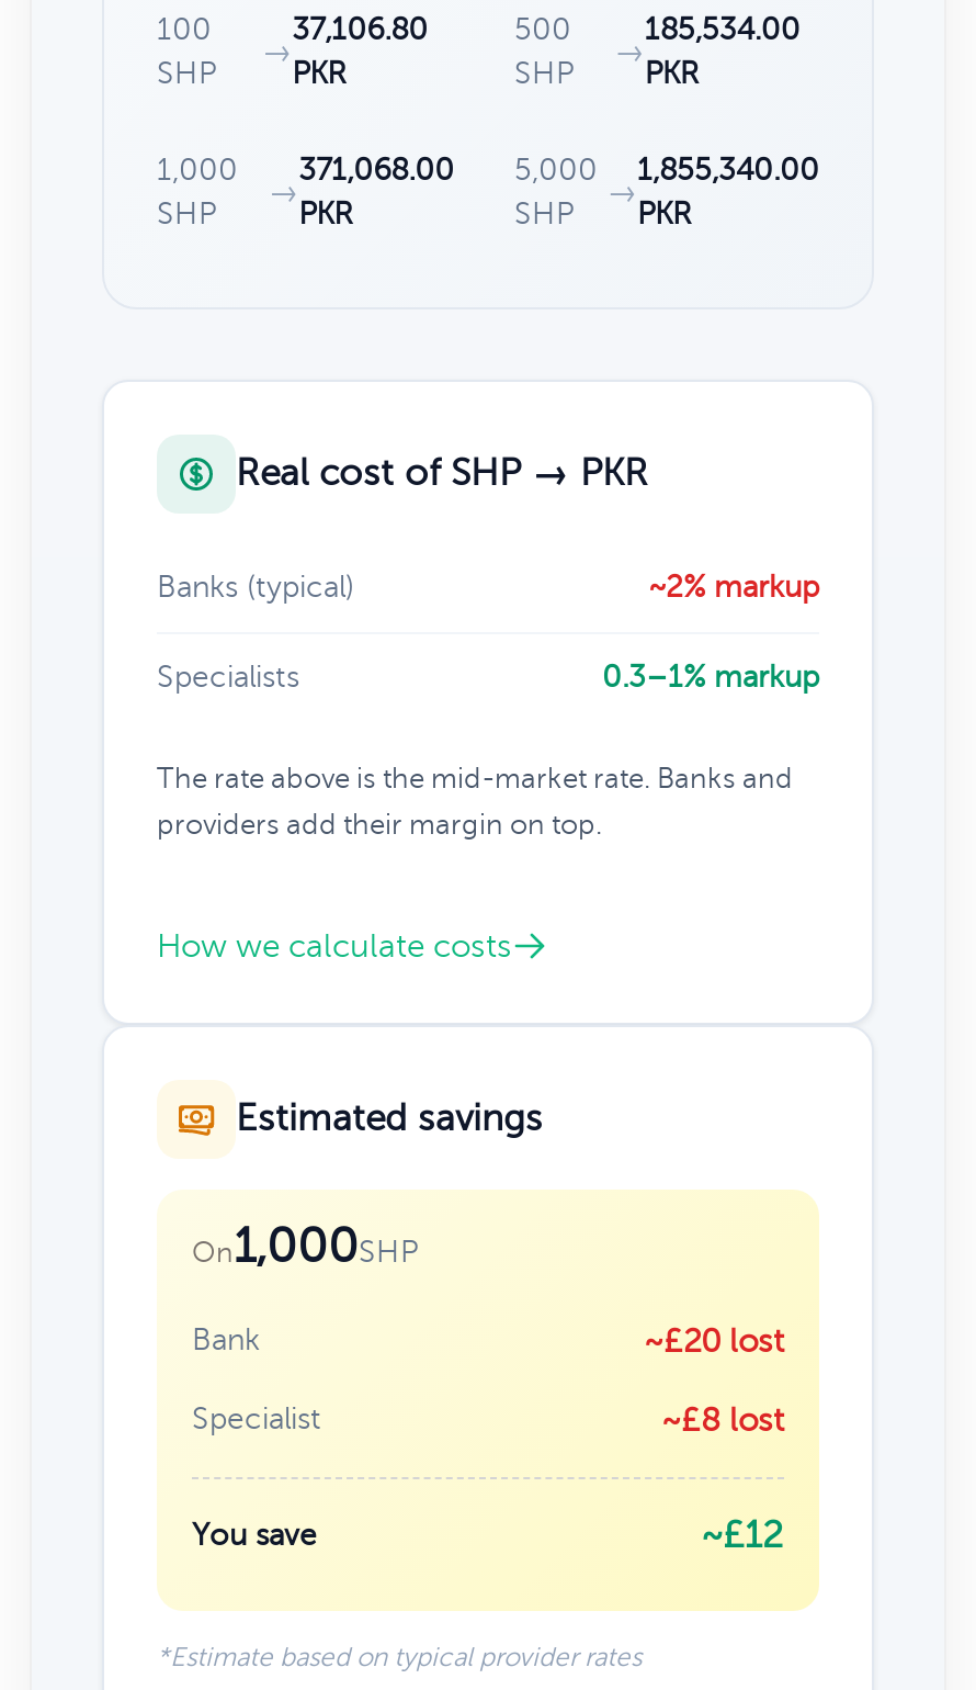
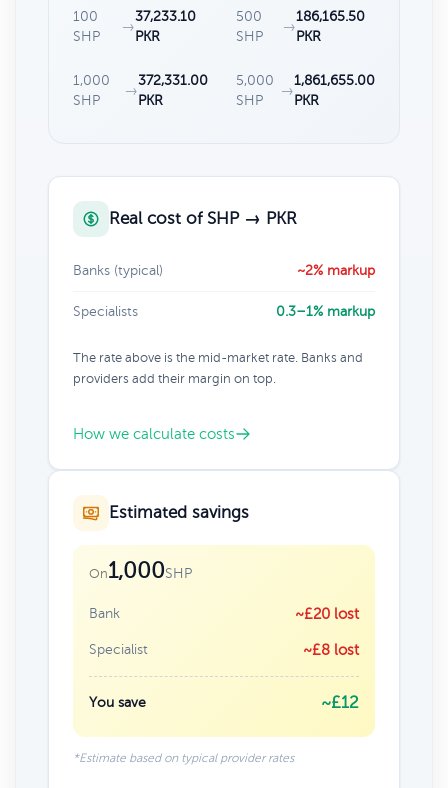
- 37,106.80
+ 37,233.10

- 185,534.00
+ 186,165.50

- 371,068.00
+ 372,331.00

- 1,855,340.00
+ 1,861,655.00
